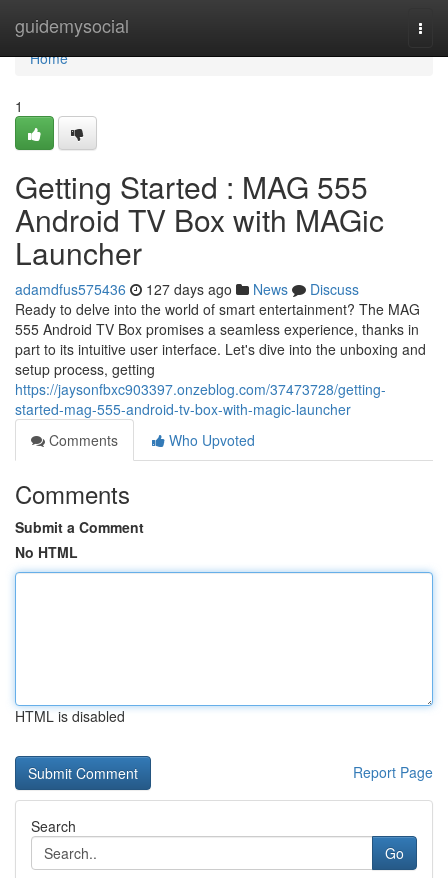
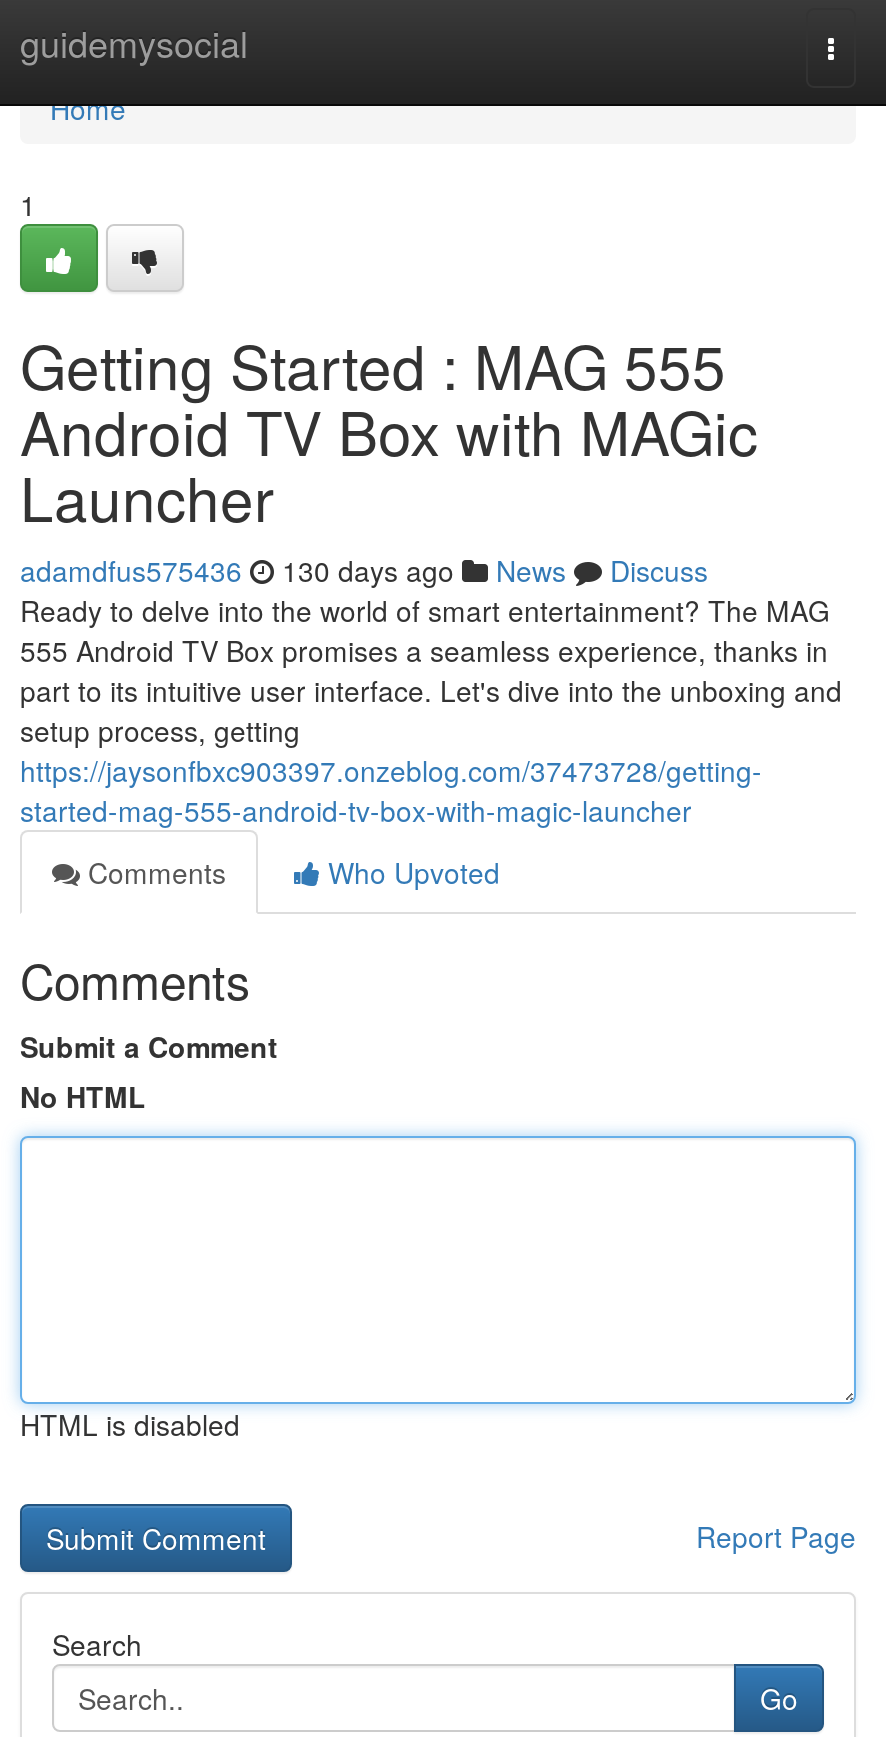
- adamdfus575436 127 days ago News Discuss
+ adamdfus575436 130 days ago News Discuss
